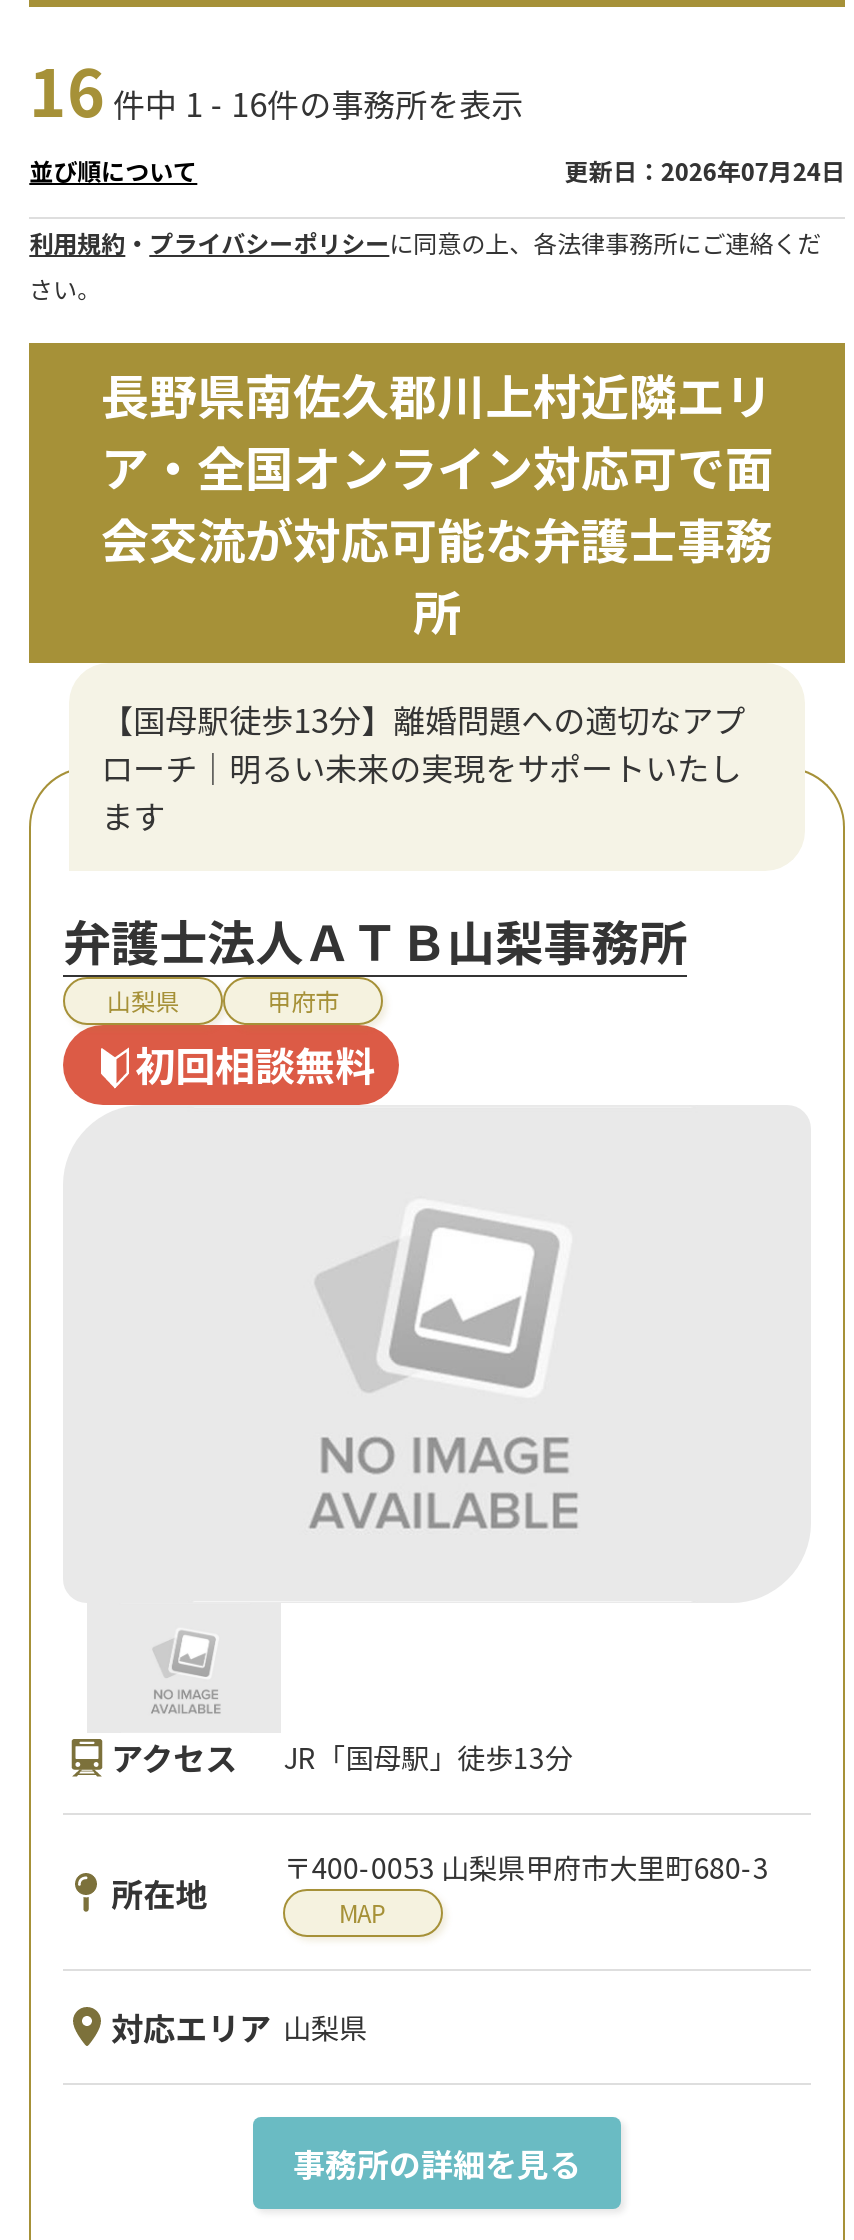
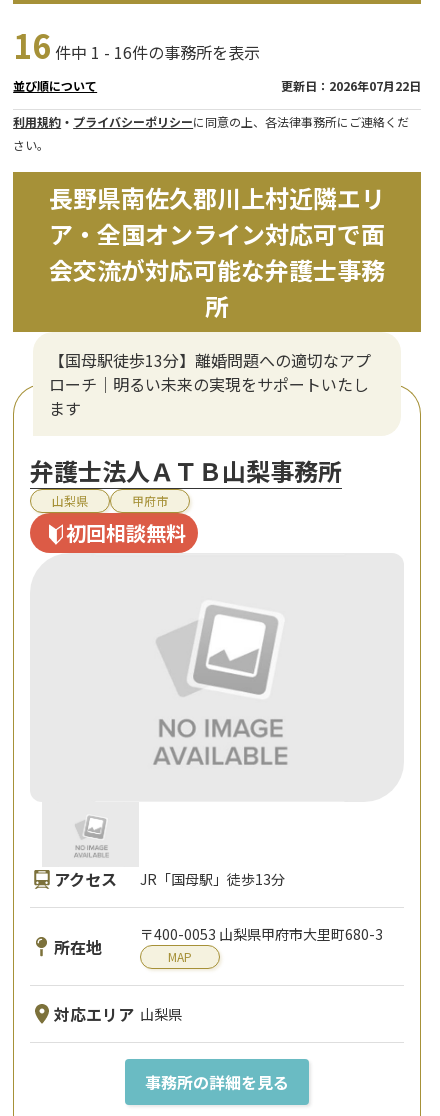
- 更新日：2026年07月24日
+ 更新日：2026年07月22日
